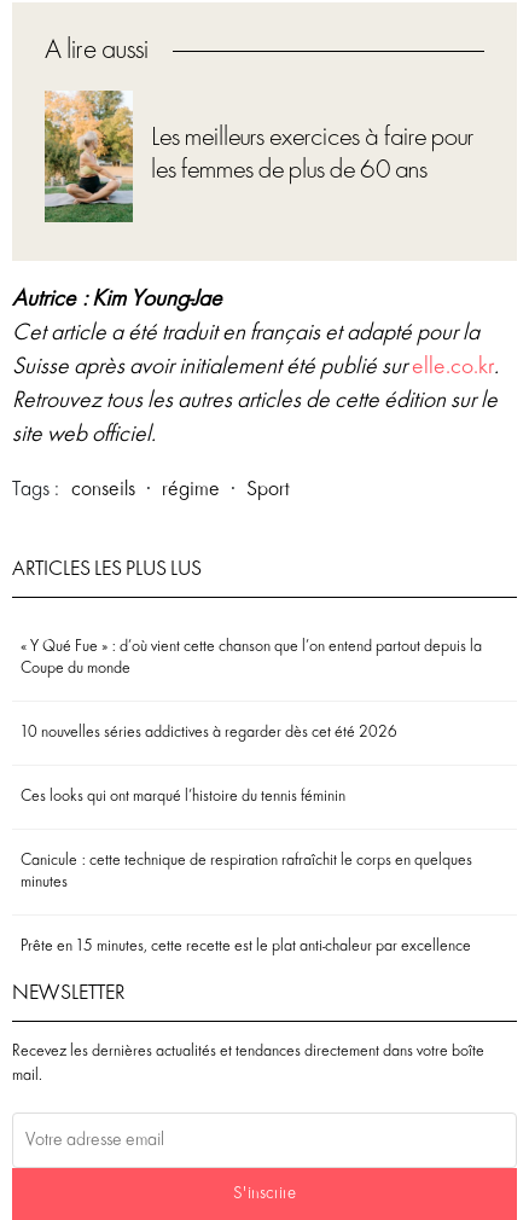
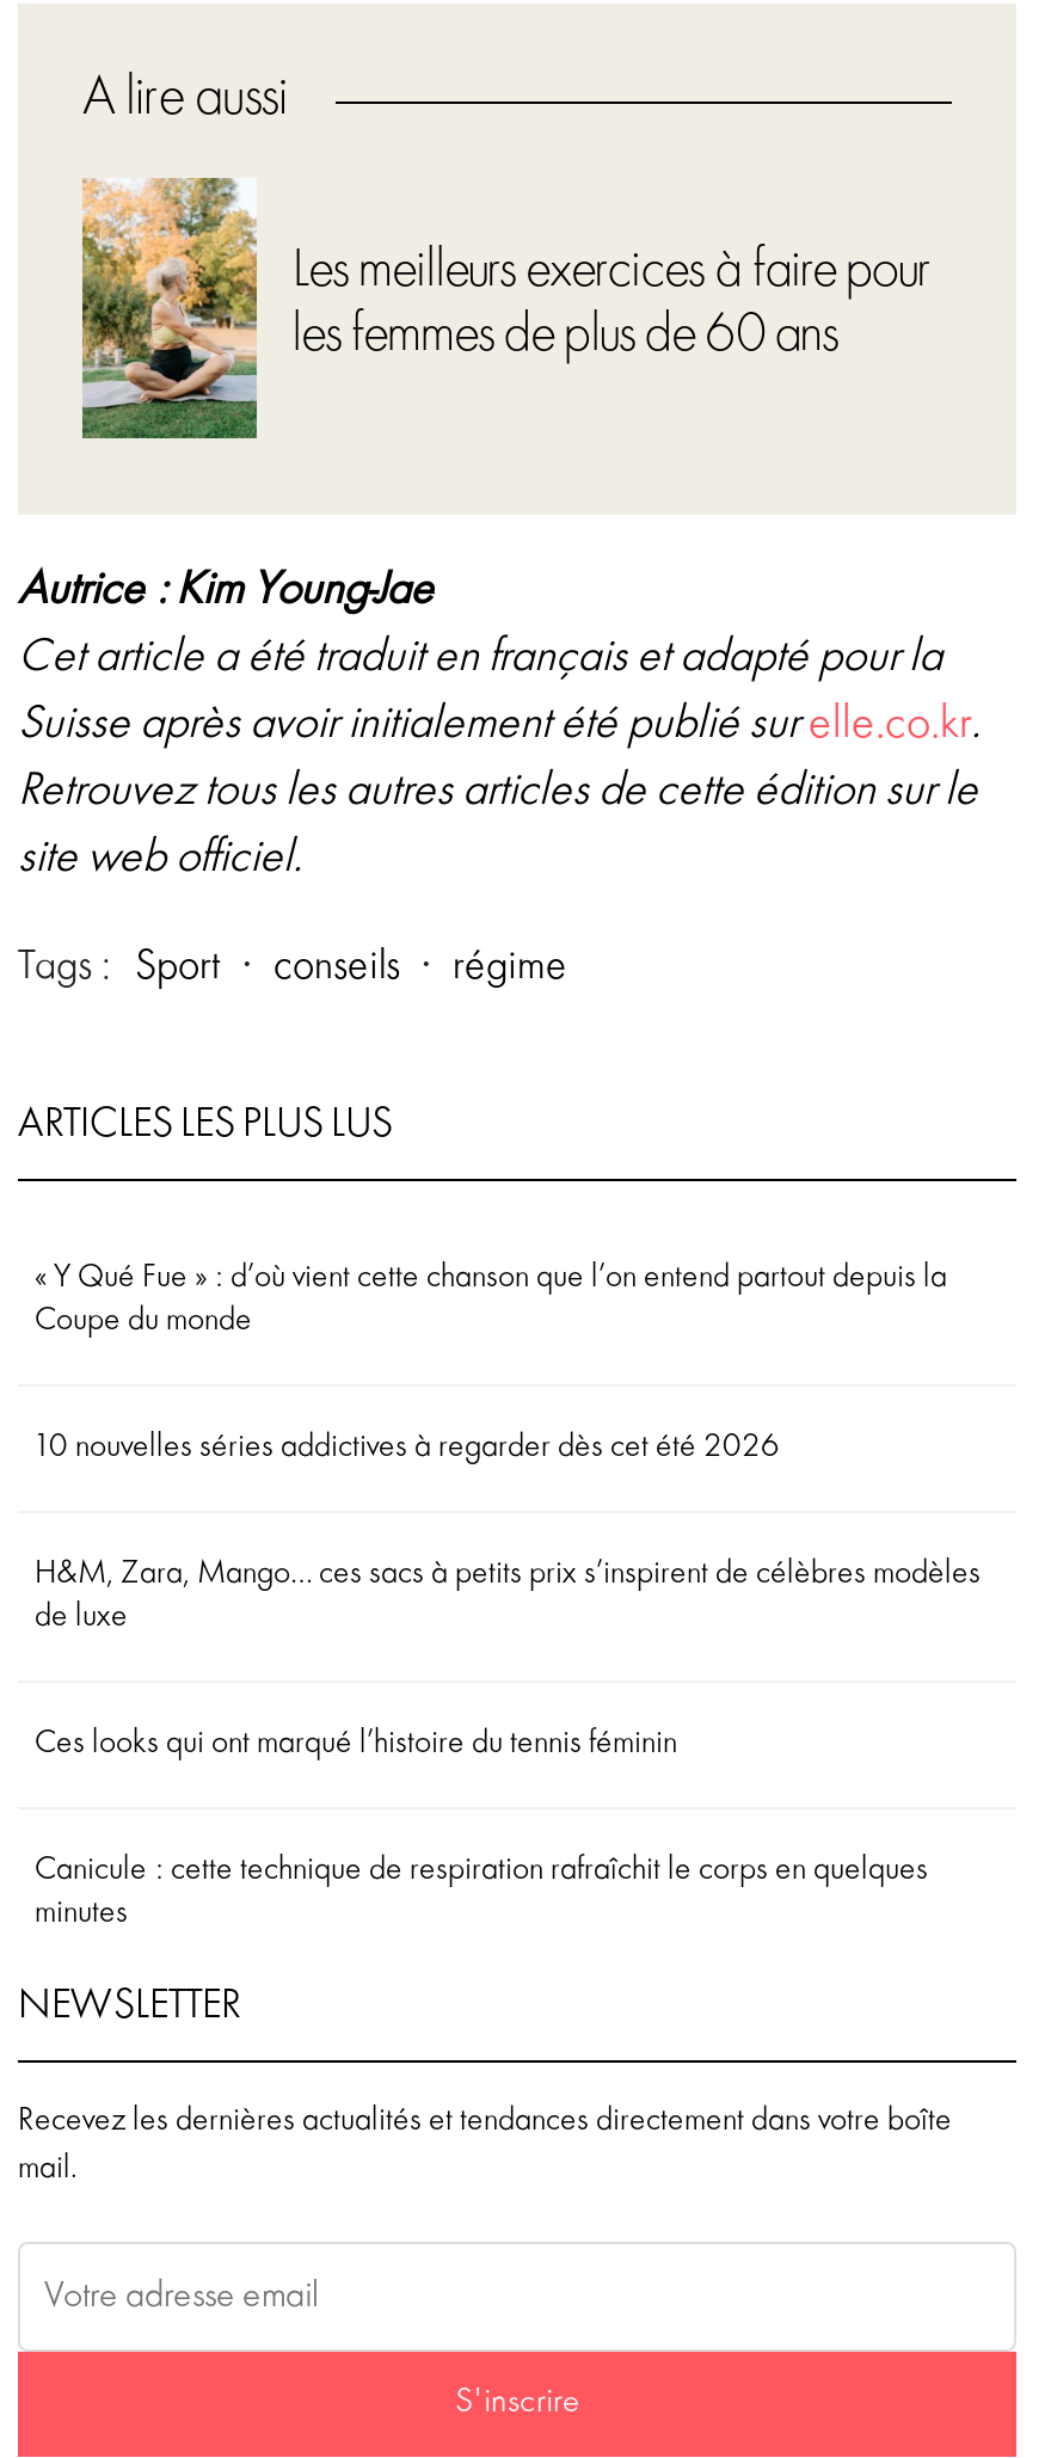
- Tags : conseils · régime · Sport
+ Tags : Sport · conseils · régime

+ H&M, Zara, Mango… ces sacs à petits prix s’inspirent de célèbres modèles
+ de luxe

moved down: Ces looks qui ont marqué l’histoire du tennis féminin | Canicule : cette technique de respiration rafraîchit le corps en quelques | minutes

- Prête en 15 minutes, cette recette est le plat anti-chaleur par excellence
